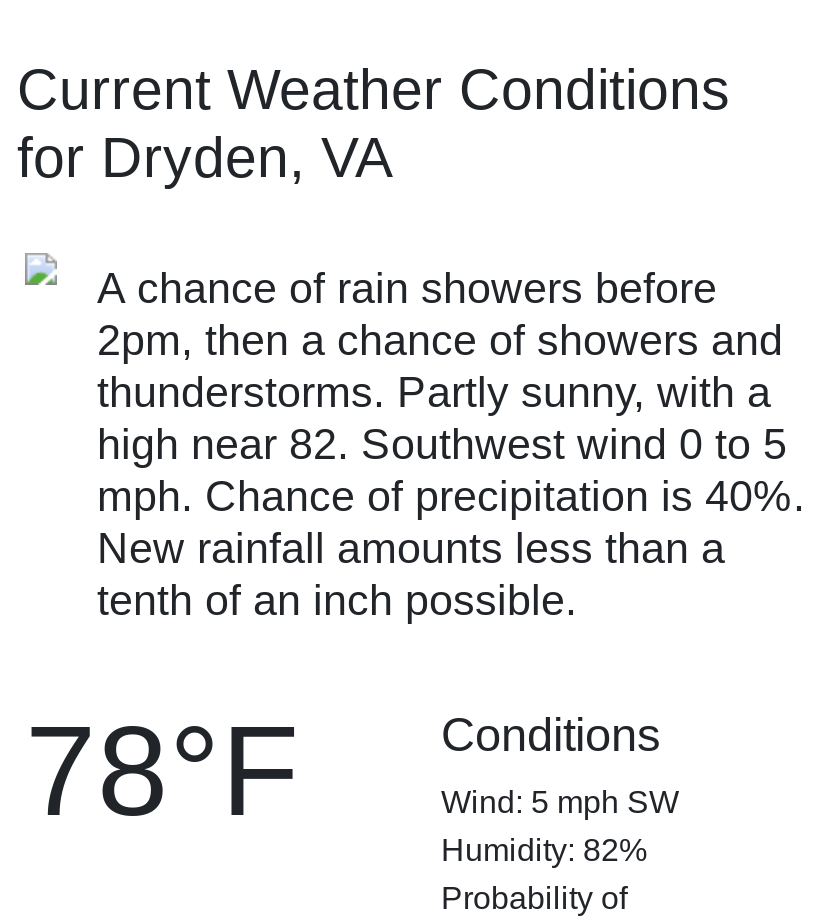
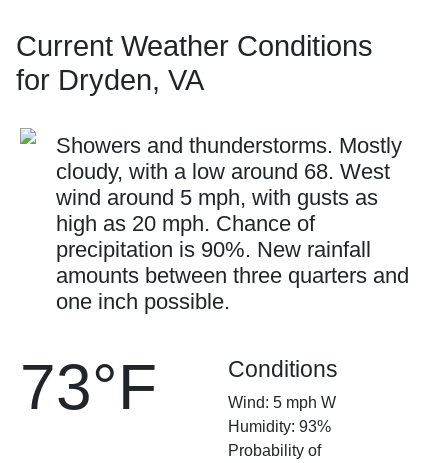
- A chance of rain showers before
- 2pm, then a chance of showers and
- thunderstorms. Partly sunny, with a
- high near 82. Southwest wind 0 to 5
- mph. Chance of precipitation is 40%.
- New rainfall amounts less than a
- tenth of an inch possible.
+ Showers and thunderstorms. Mostly
+ cloudy, with a low around 68. West
+ wind around 5 mph, with gusts as
+ high as 20 mph. Chance of
+ precipitation is 90%. New rainfall
+ amounts between three quarters and
+ one inch possible.

- 78°F
+ 73°F

- Wind: 5 mph SW
+ Wind: 5 mph W

- Humidity: 82%
+ Humidity: 93%
